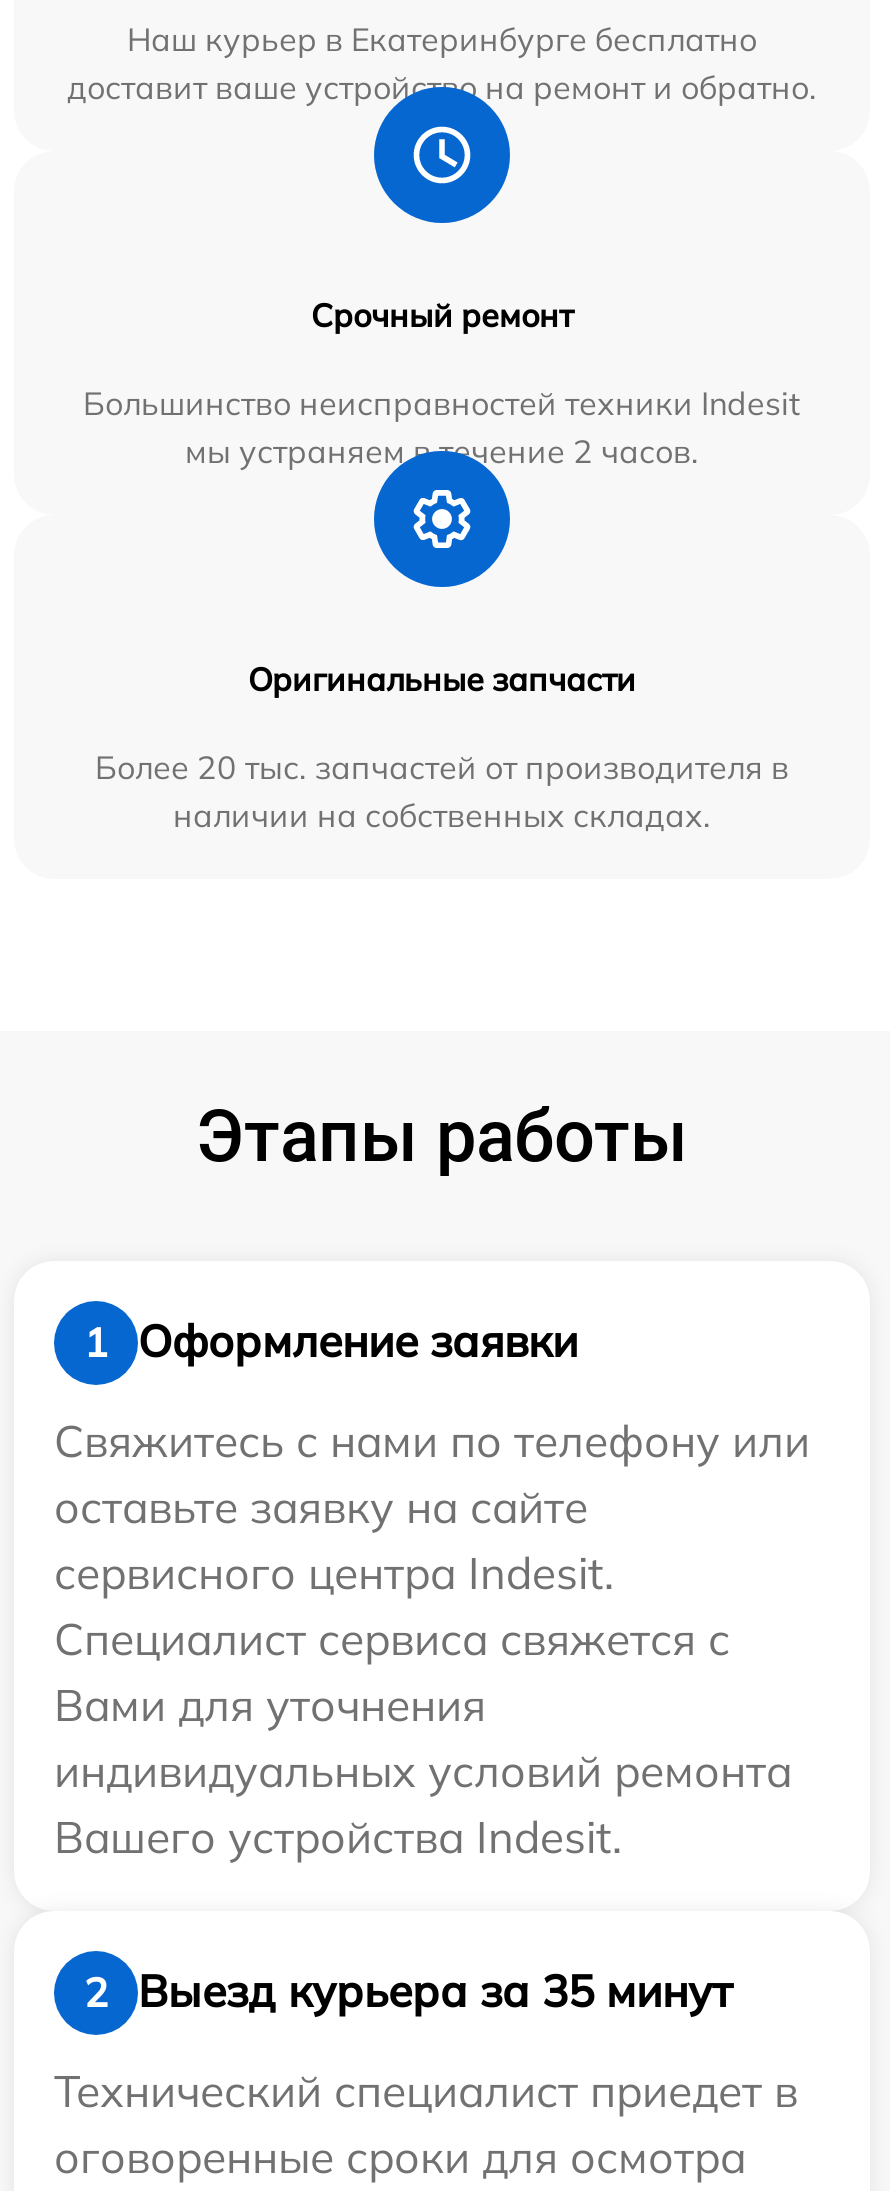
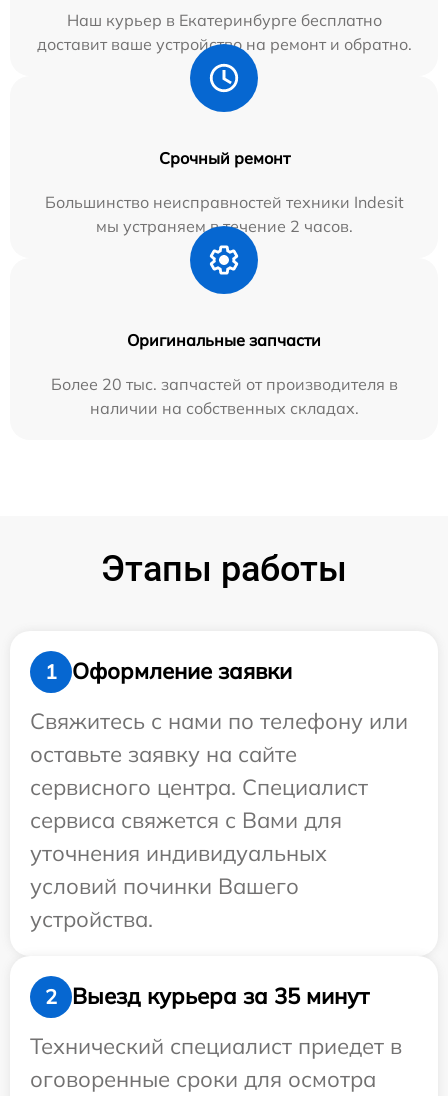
- сервисного центра Indesit.
- Специалист сервиса свяжется с
- Вами для уточнения
- индивидуальных условий ремонта
- Вашего устройства Indesit.
+ сервисного центра. Специалист
+ сервиса свяжется с Вами для
+ уточнения индивидуальных
+ условий починки Вашего
+ устройства.
